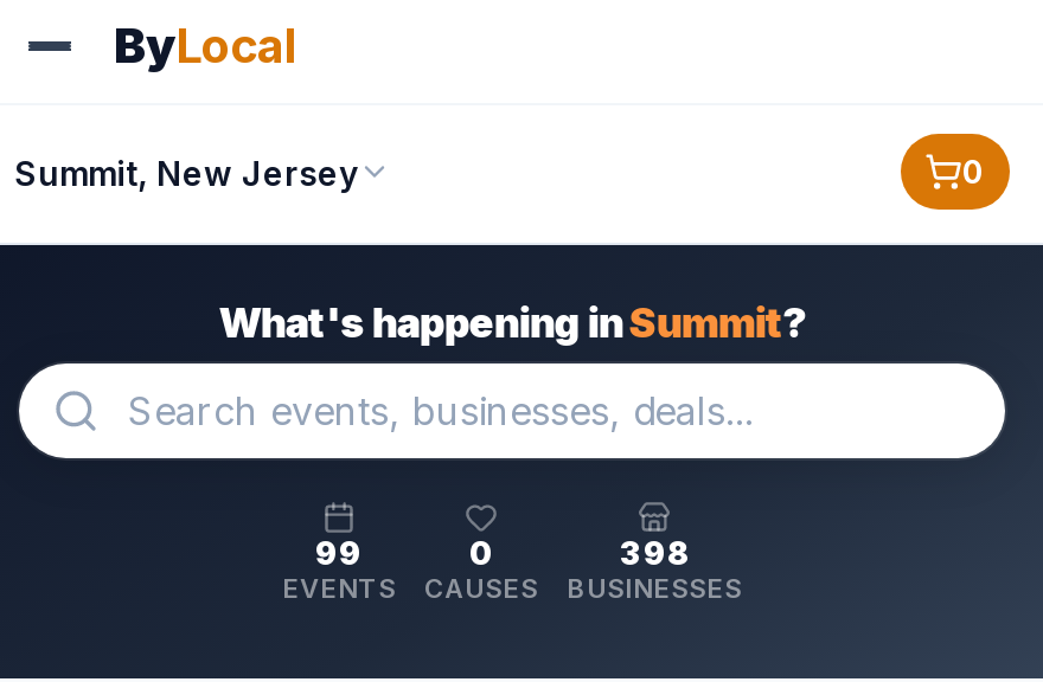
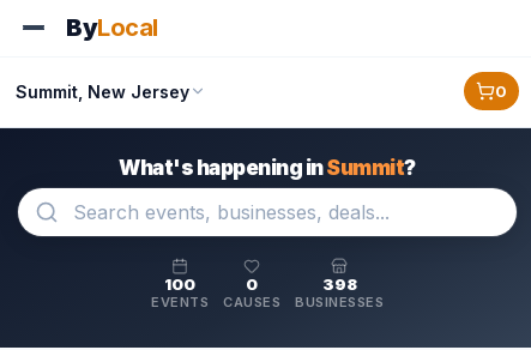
- 99
+ 100
